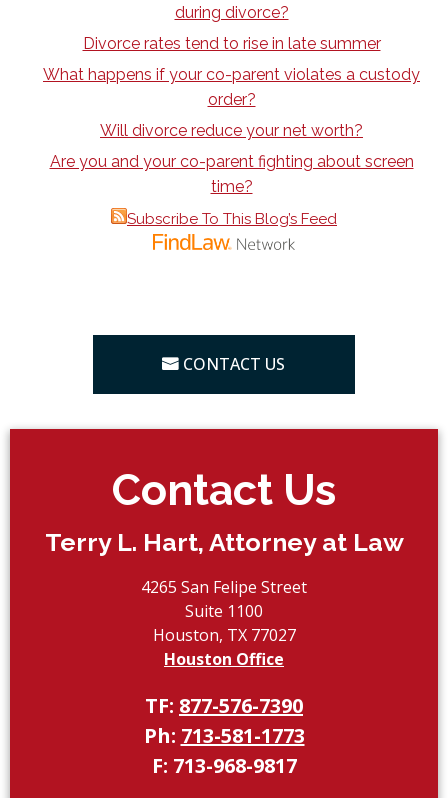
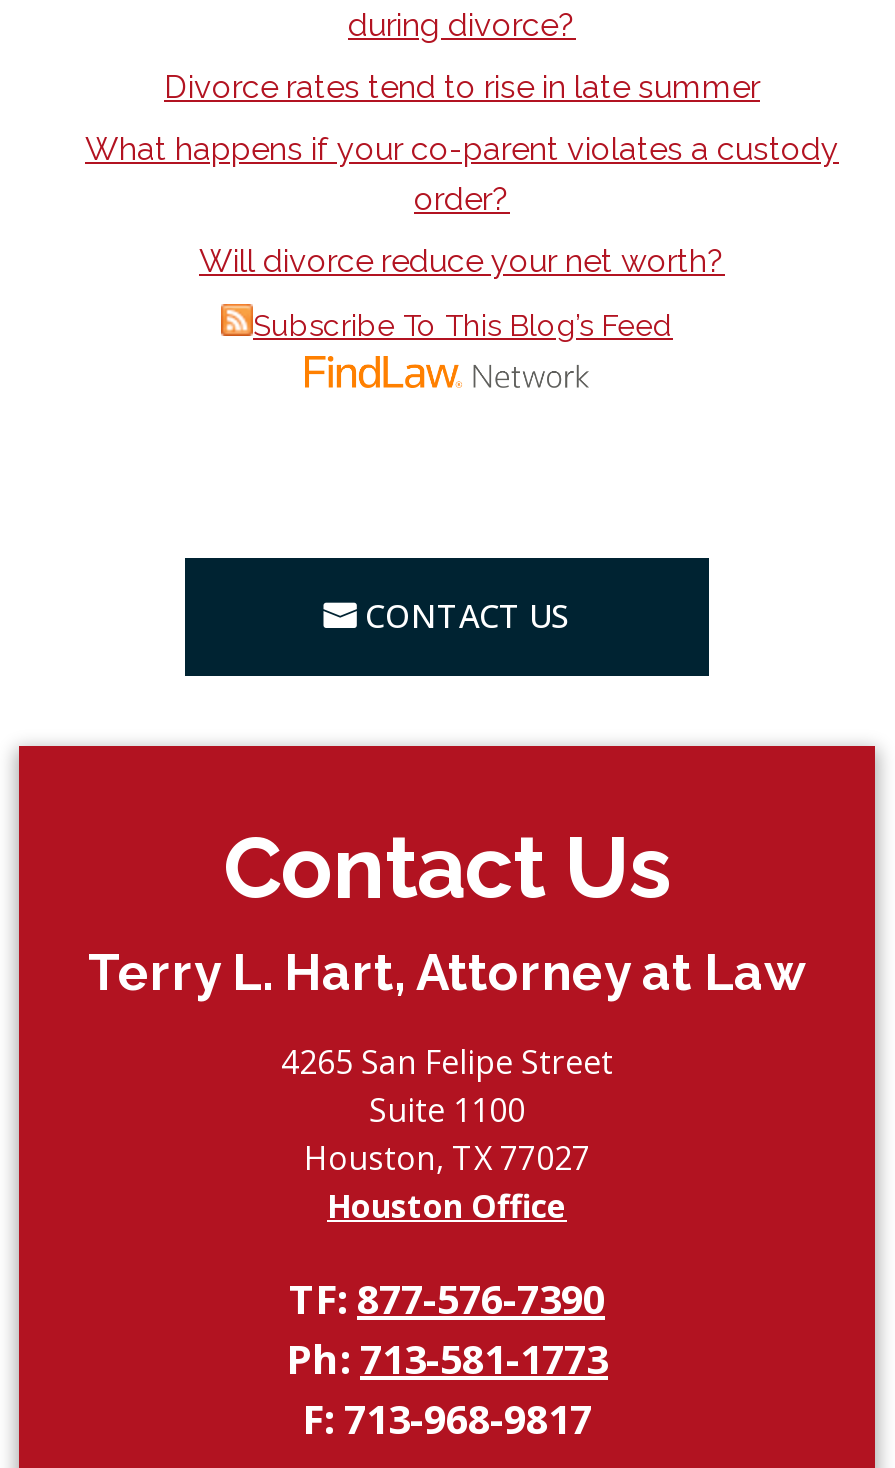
- Are you and your co-parent fighting about screen
- time?
